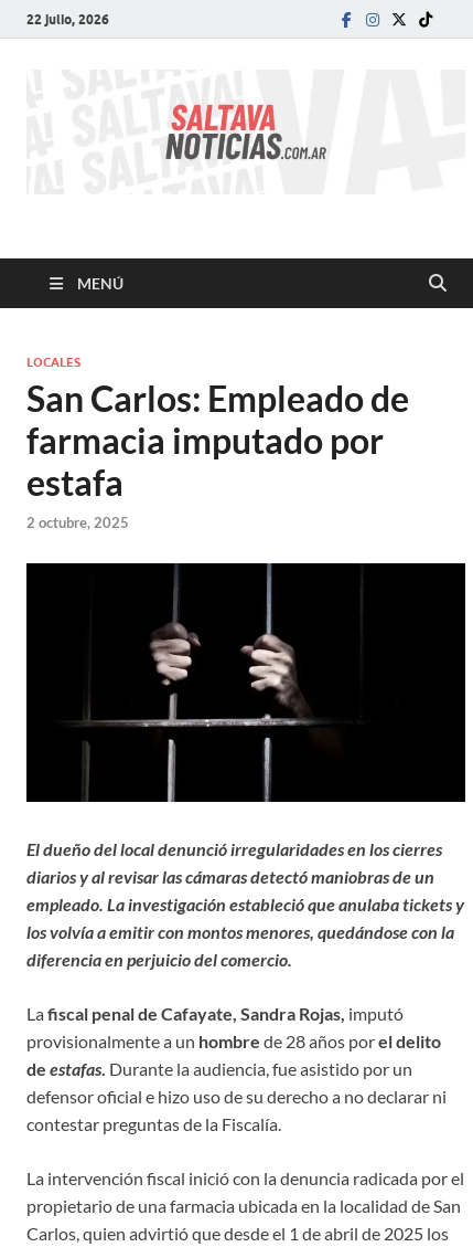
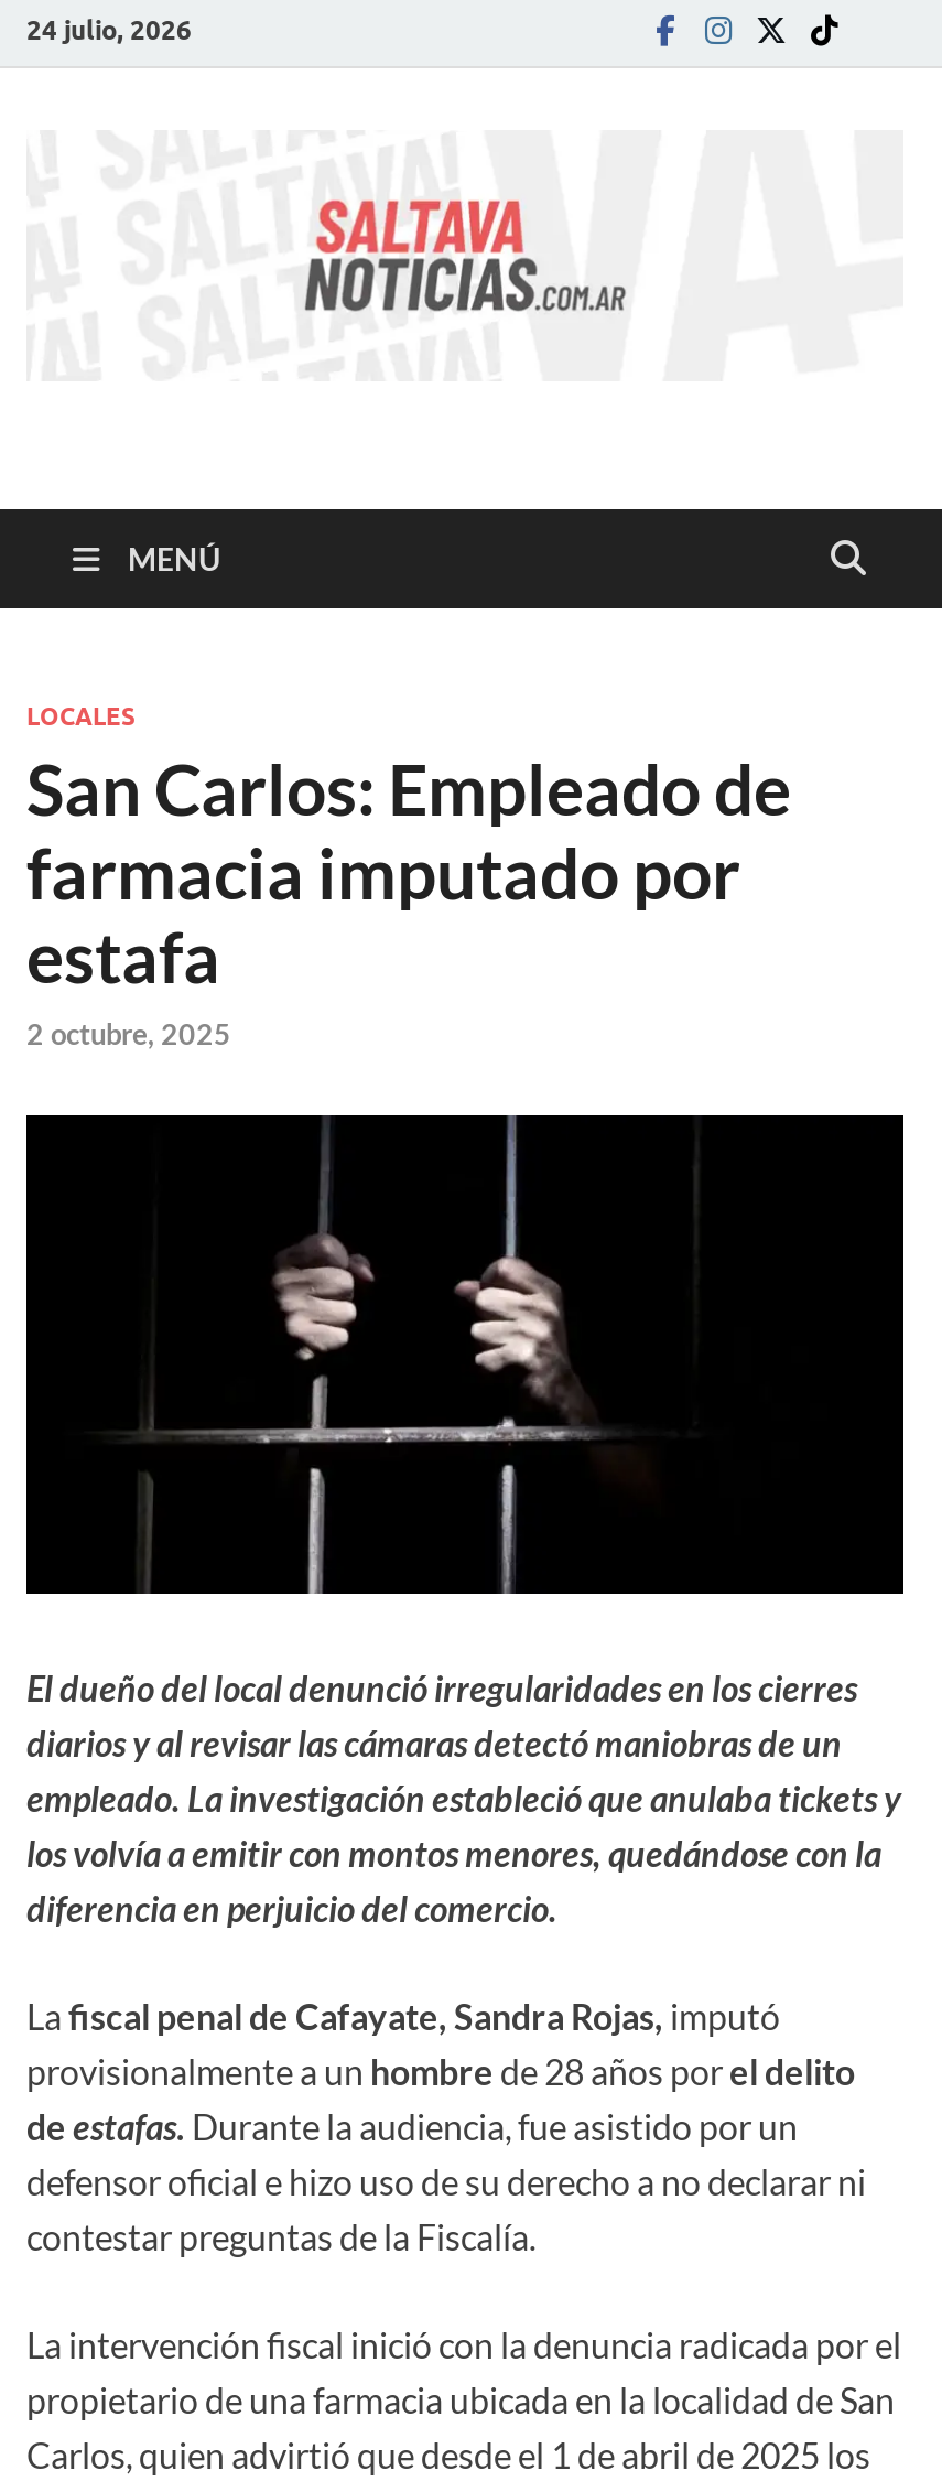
- 22 julio, 2026
+ 24 julio, 2026
